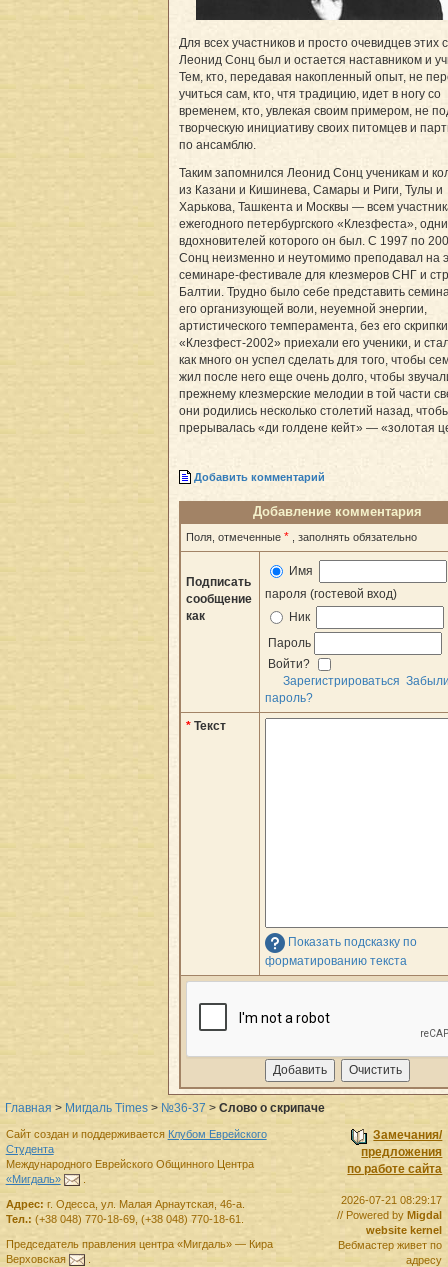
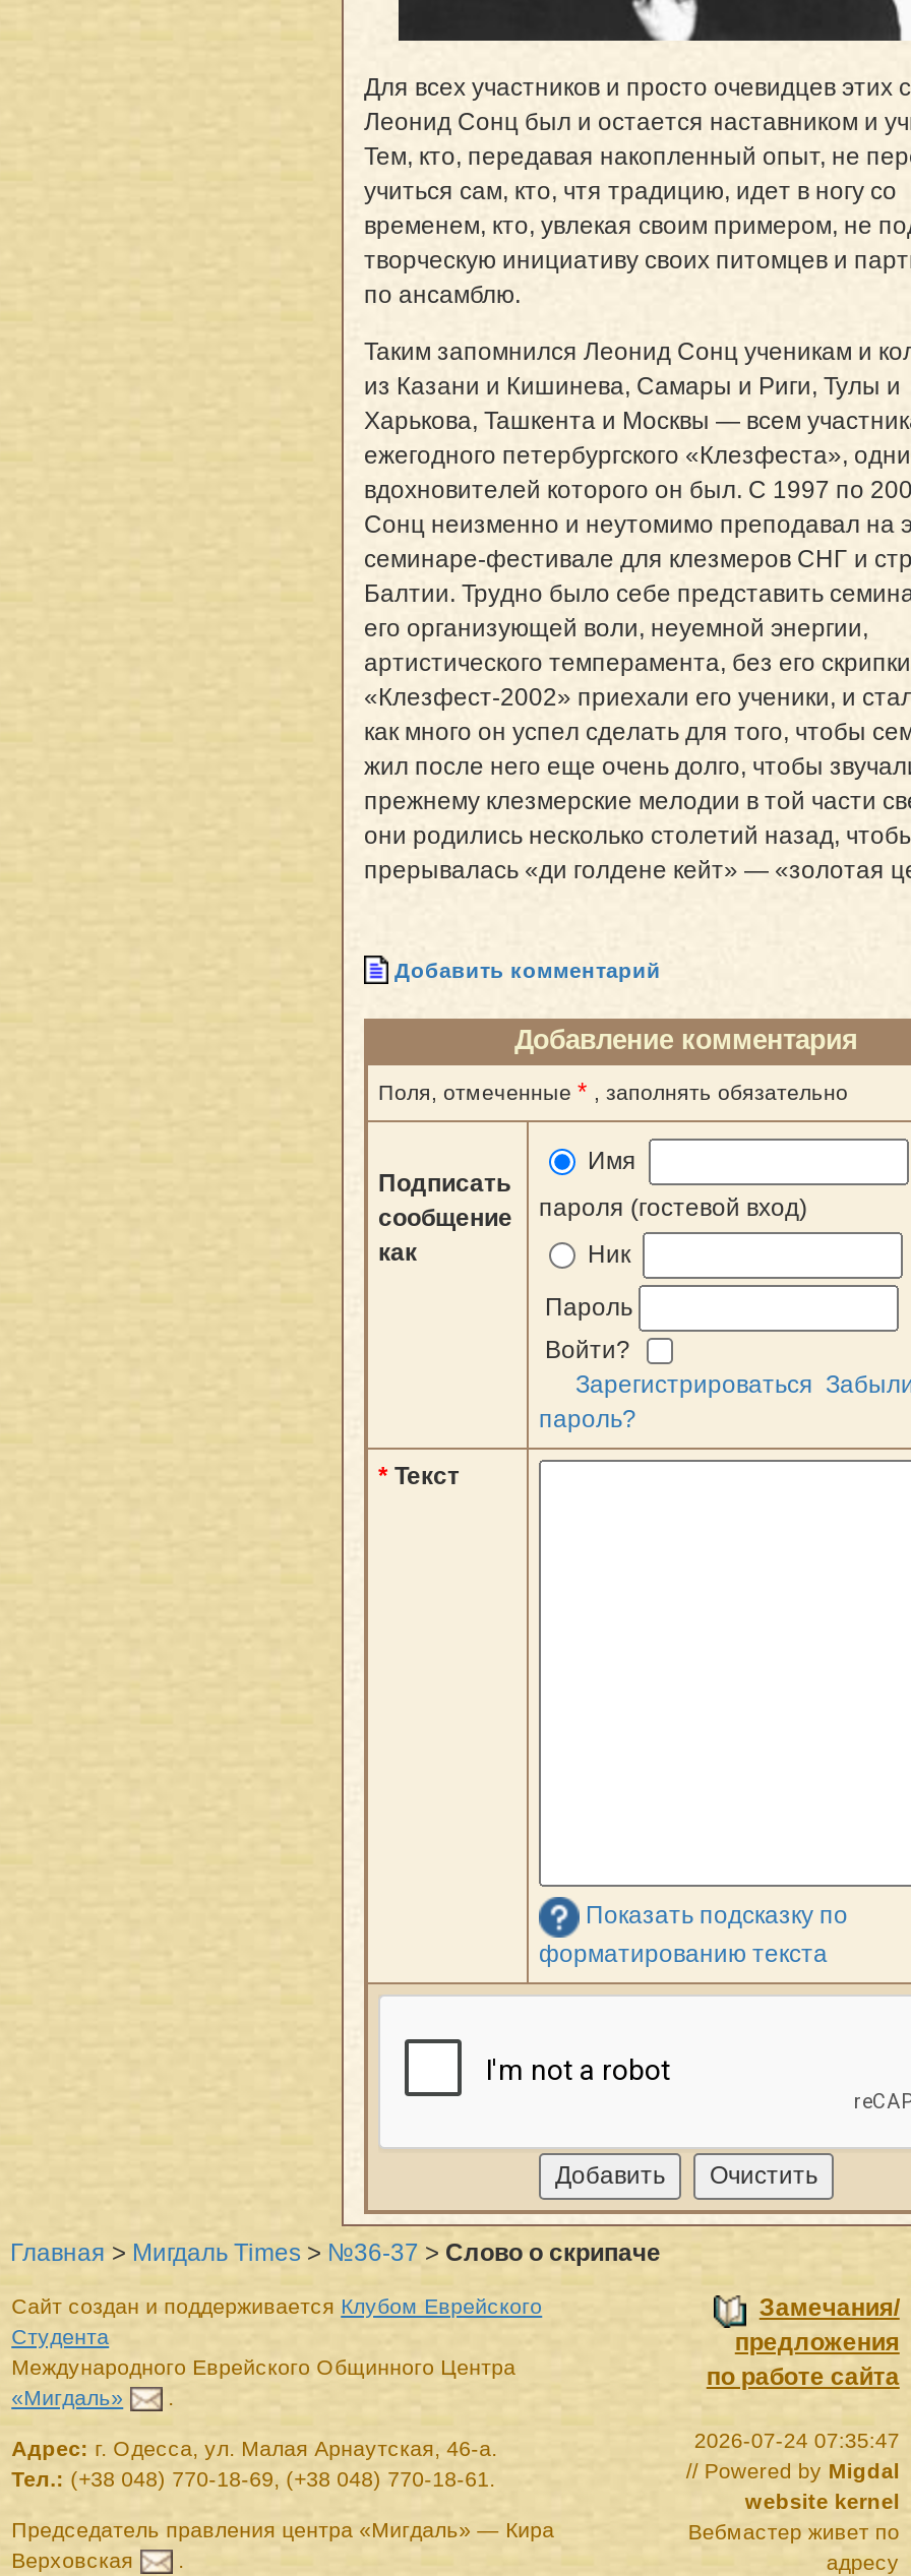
- 2026-07-21 08:29:17
+ 2026-07-24 07:35:47
